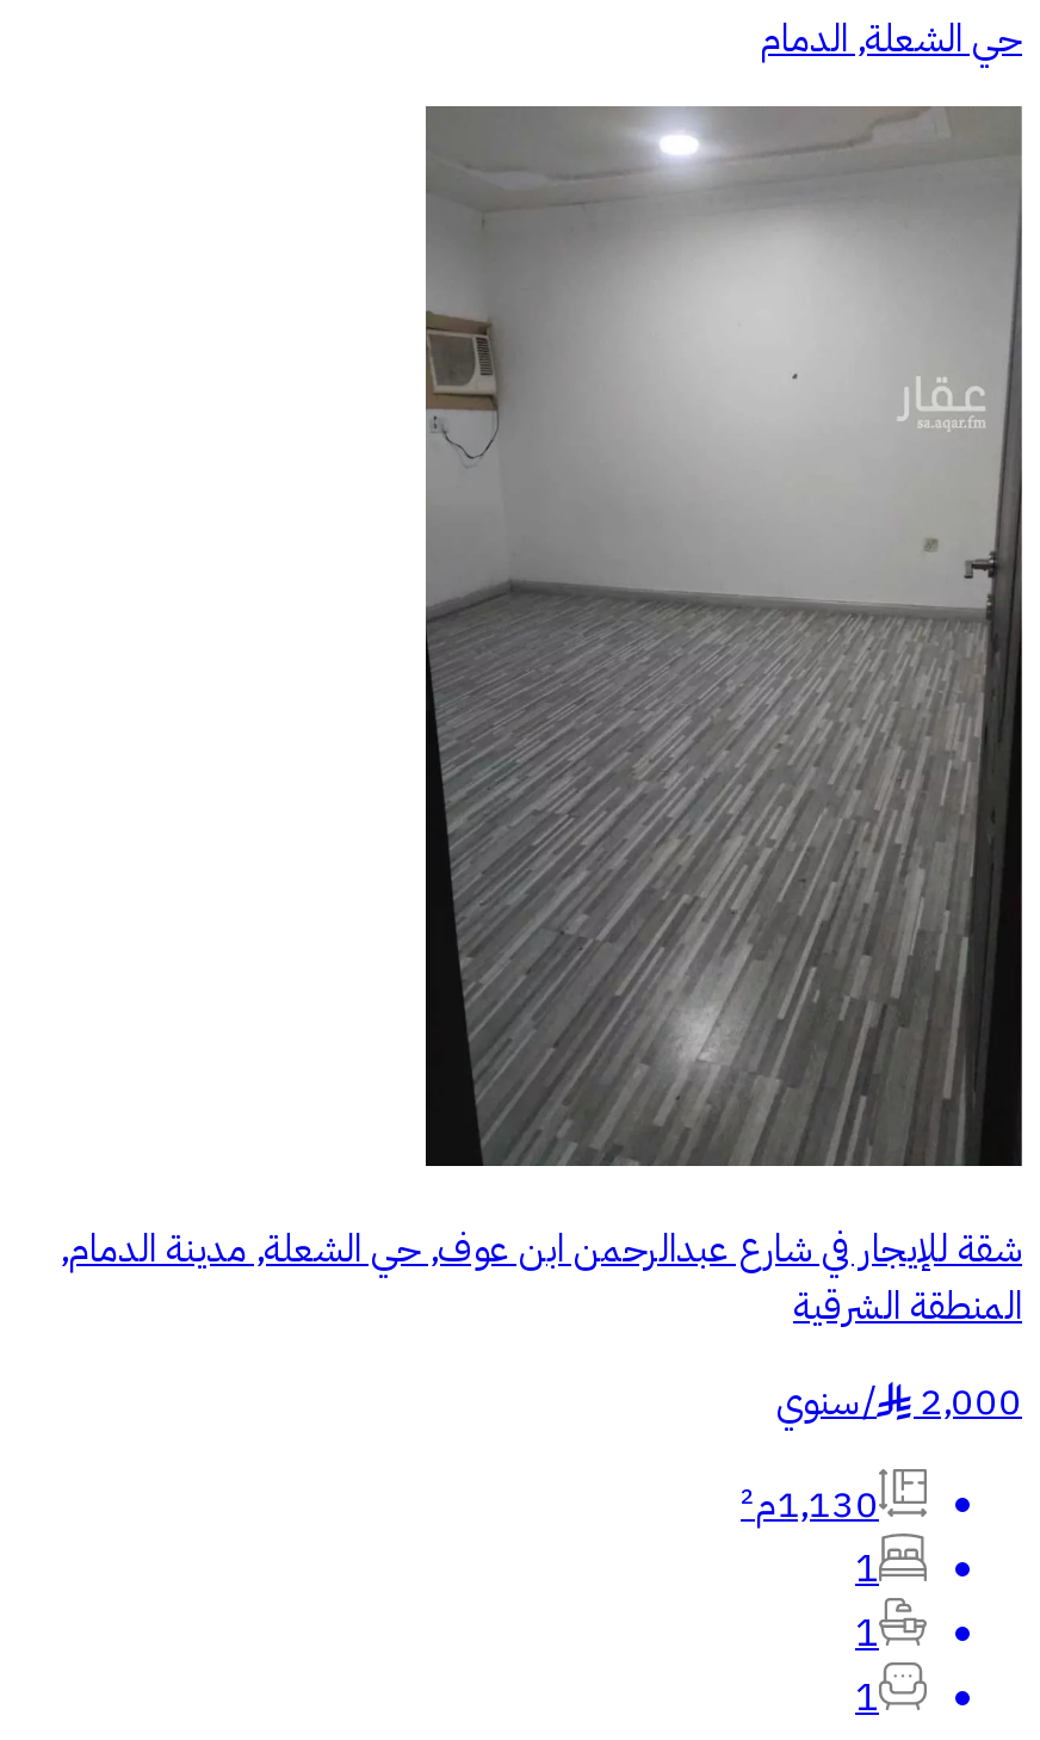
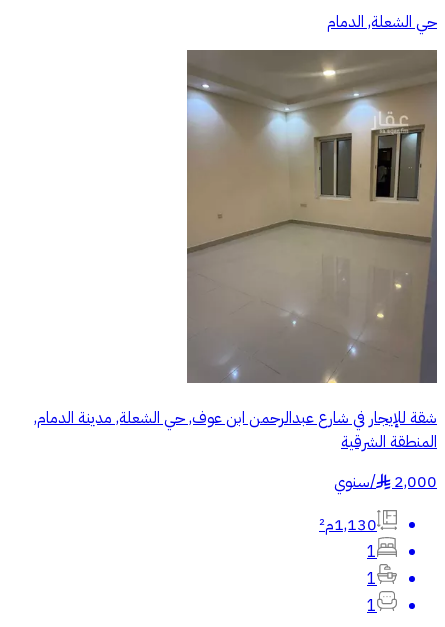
- [image]
+ [image]
